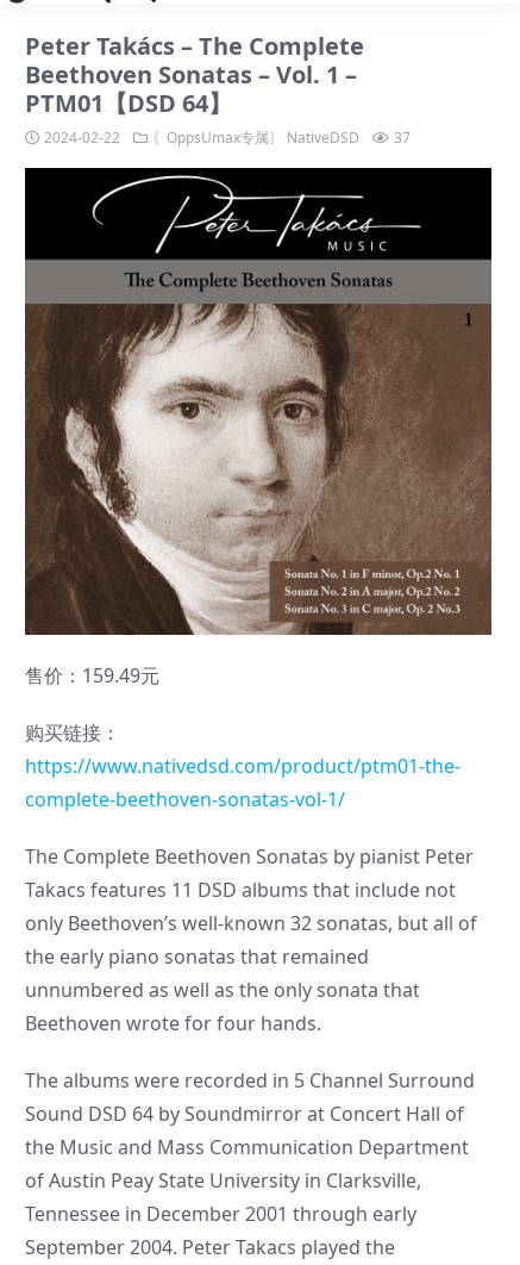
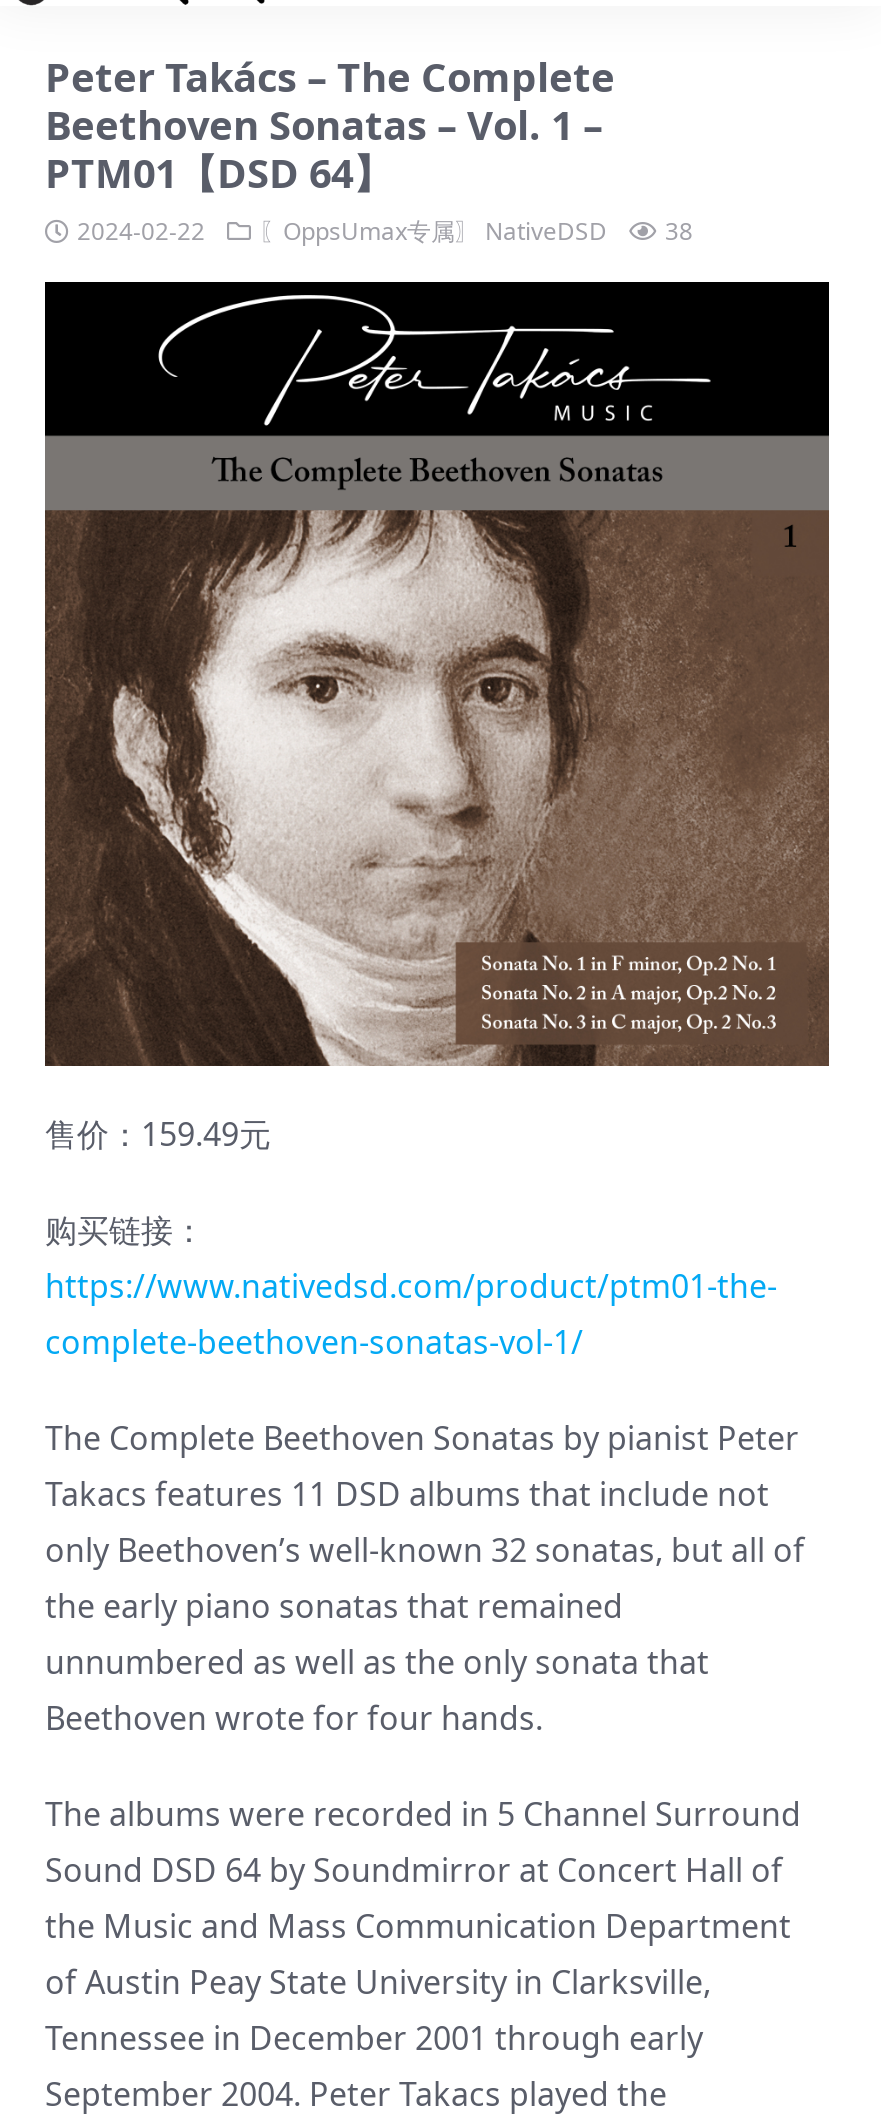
- 2024-02-22 〖OppsUmax专属〗 NativeDSD 37
+ 2024-02-22 〖OppsUmax专属〗 NativeDSD 38
